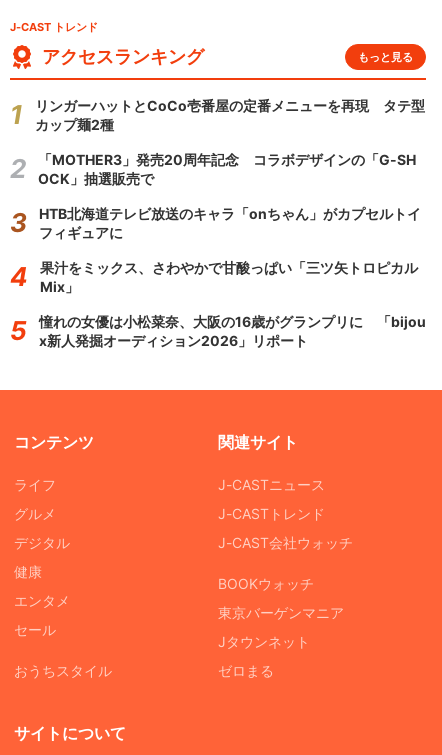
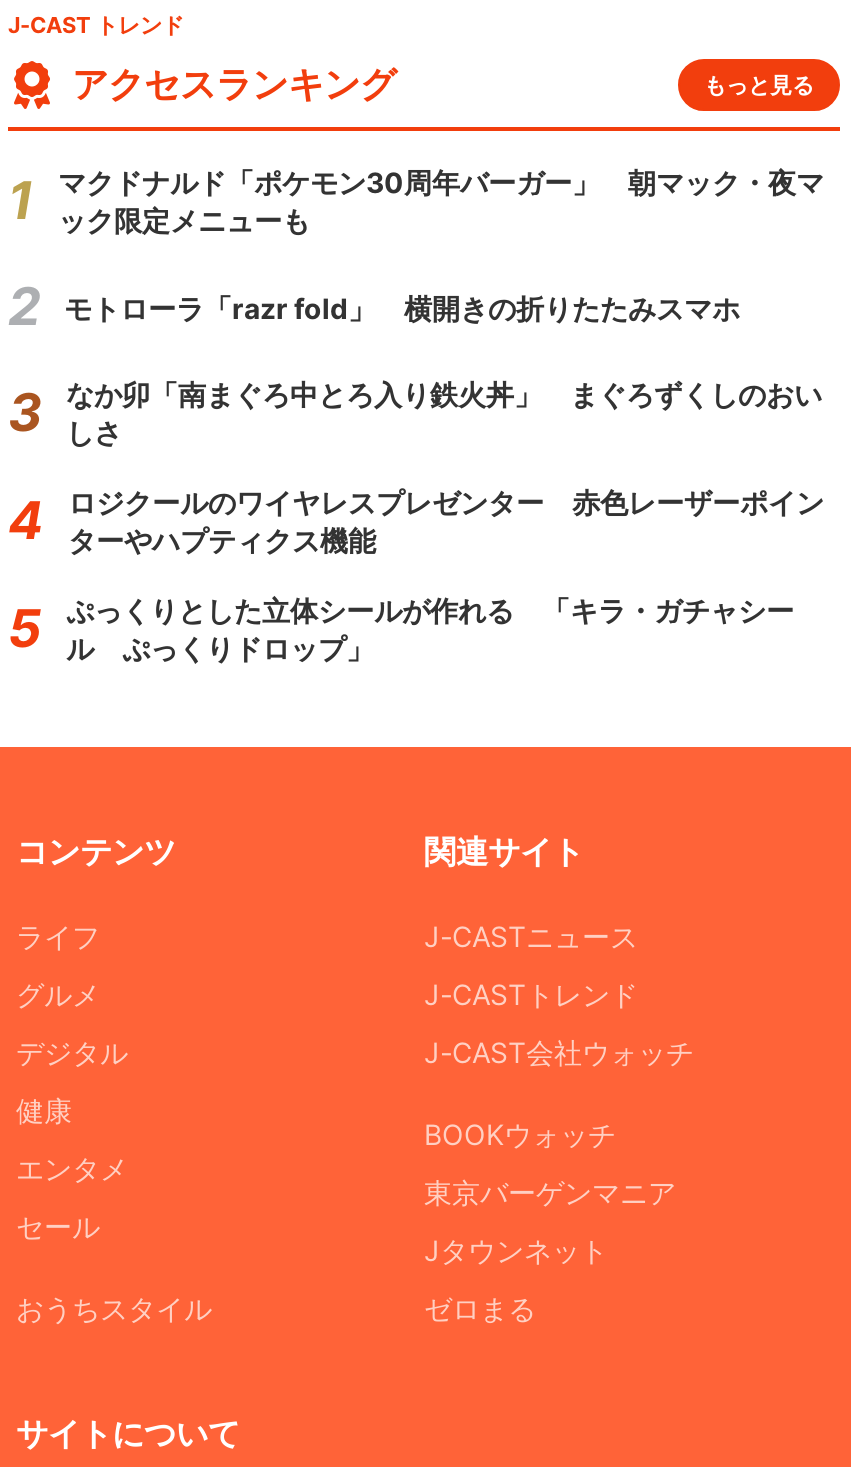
- リンガーハットとCoCo壱番屋の定番メニューを再現 タテ型
- カップ麺2種
+ マクドナルド「ポケモン30周年バーガー」 朝マック・夜マ
+ ック限定メニューも

- 「MOTHER3」発売20周年記念 コラボデザインの「G-SH
- OCK」抽選販売で
+ モトローラ「razr fold」 横開きの折りたたみスマホ

- HTB北海道テレビ放送のキャラ「onちゃん」がカプセルトイ
- フィギュアに
+ なか卯「南まぐろ中とろ入り鉄火丼」 まぐろずくしのおい
+ しさ

- 果汁をミックス、さわやかで甘酸っぱい「三ツ矢トロピカル
- Mix」
+ ロジクールのワイヤレスプレゼンター 赤色レーザーポイン
+ ターやハプティクス機能

- 憧れの女優は小松菜奈、大阪の16歳がグランプリに 「bijou
- x新人発掘オーディション2026」リポート
+ ぷっくりとした立体シールが作れる 「キラ・ガチャシー
+ ル ぷっくりドロップ」
